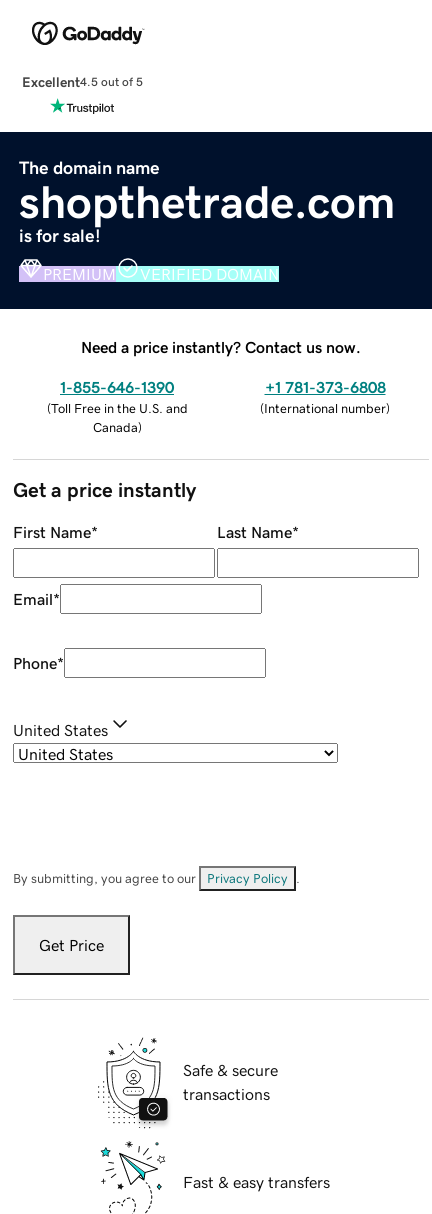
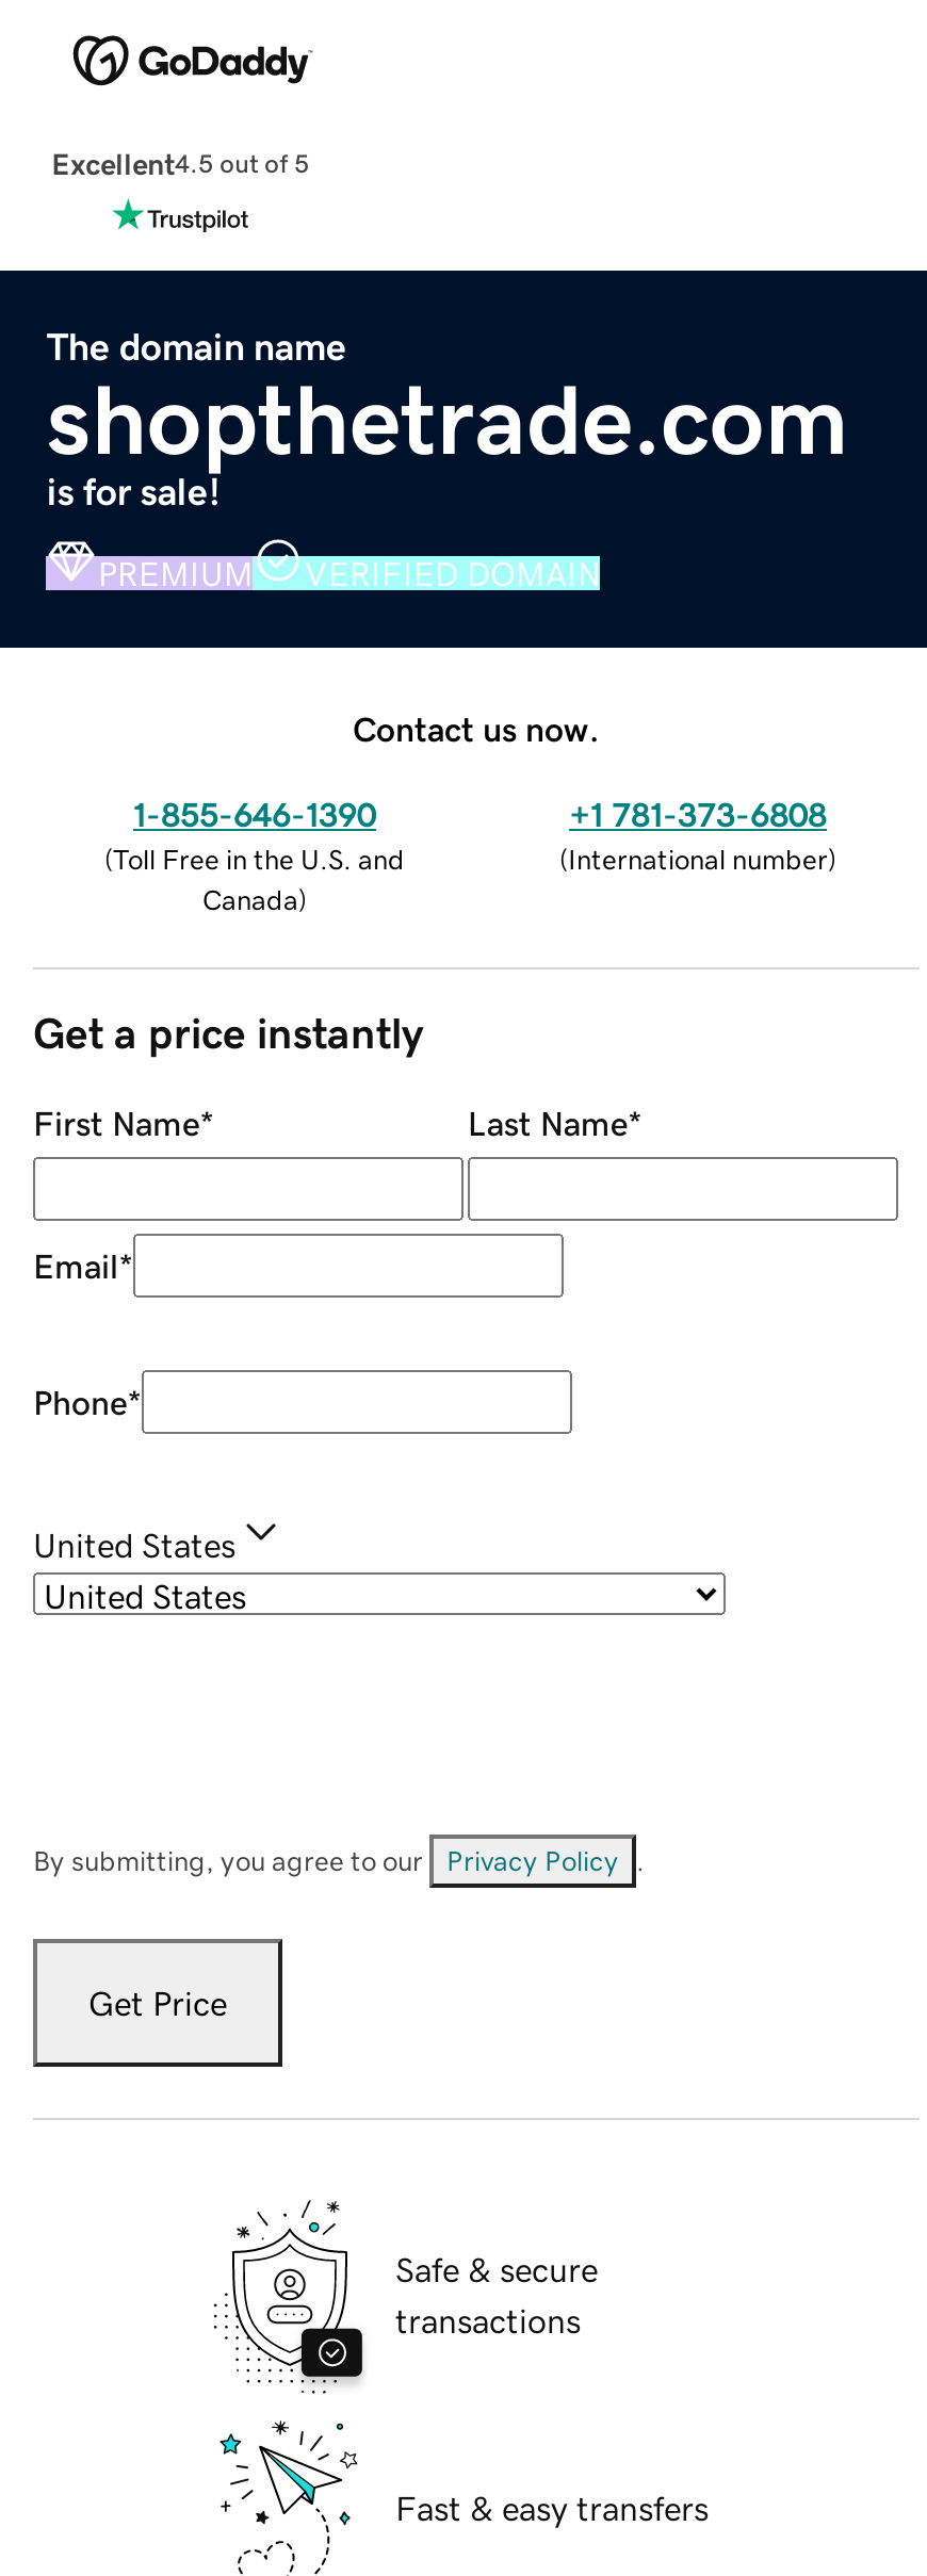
- Need a price instantly? Contact us now.
+ Contact us now.
